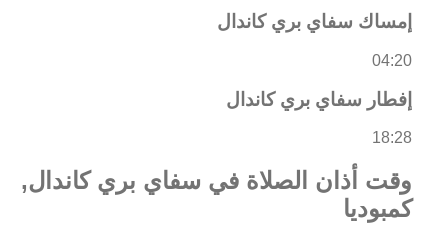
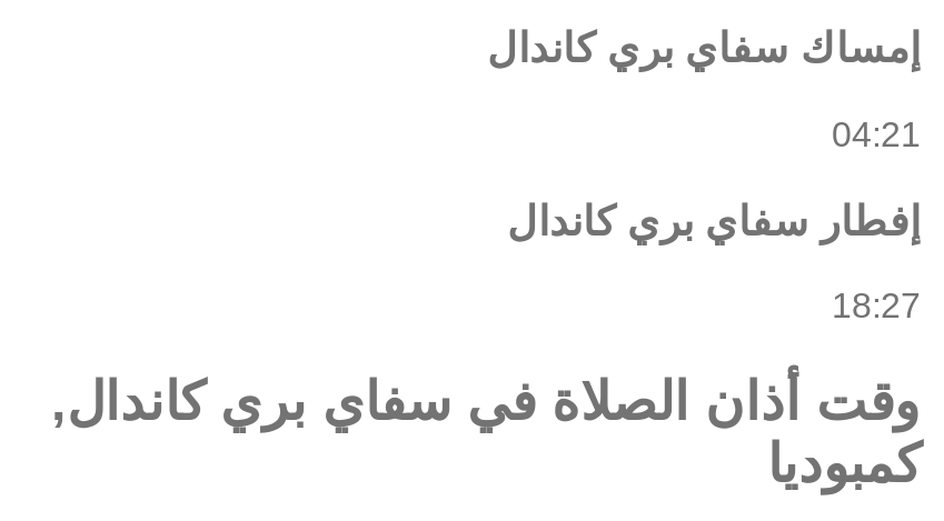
- 04:20
+ 04:21

- 18:28
+ 18:27
